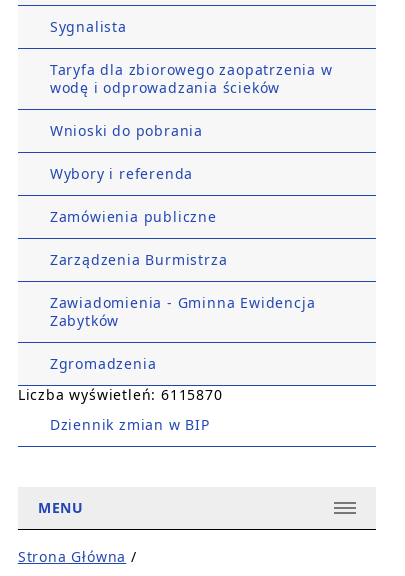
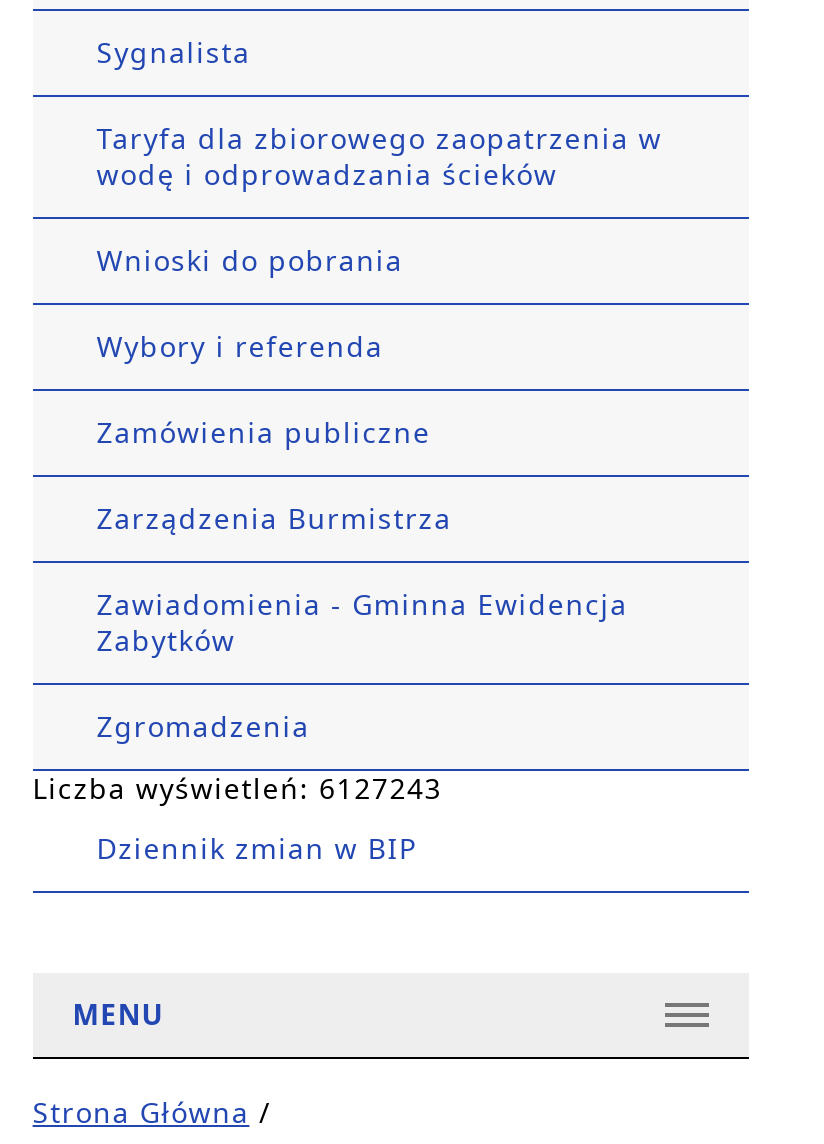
- Liczba wyświetleń: 6115870
+ Liczba wyświetleń: 6127243
